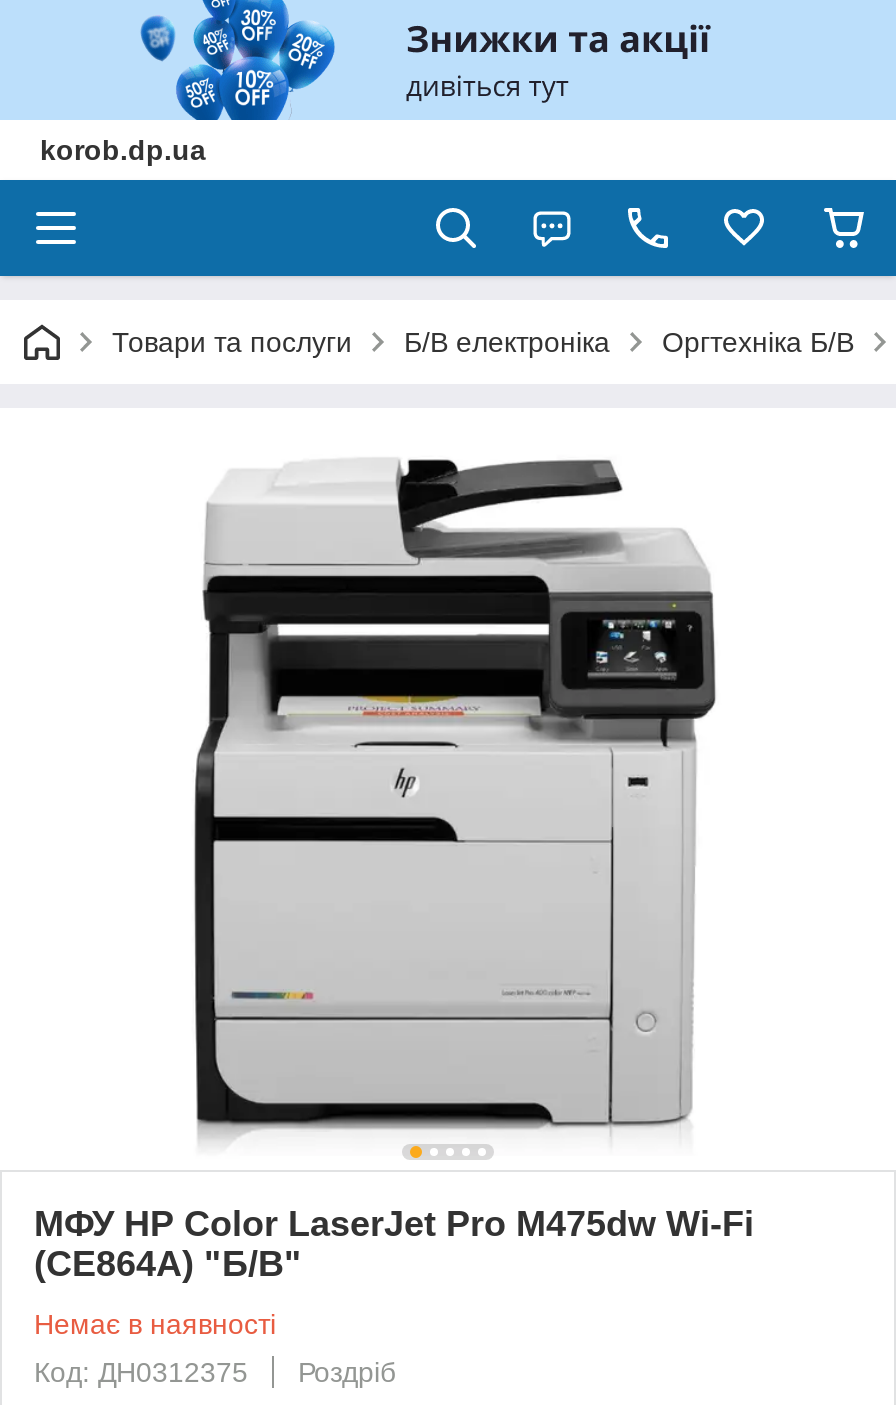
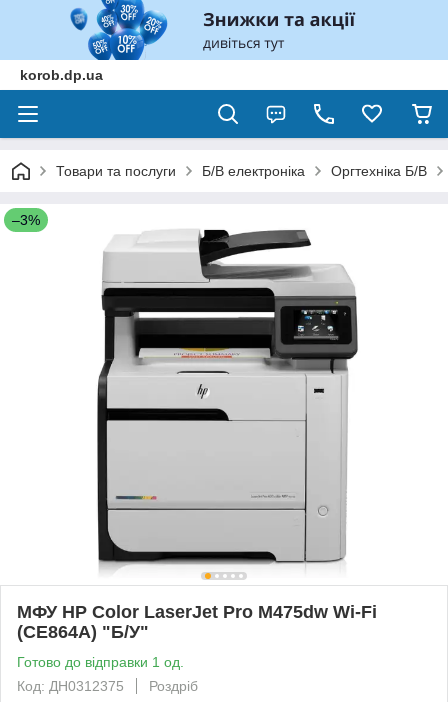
+ –3%

- (CE864A) "Б/В"
+ (CE864A) "Б/У"

- Немає в наявності
+ Готово до відправки 1 од.
